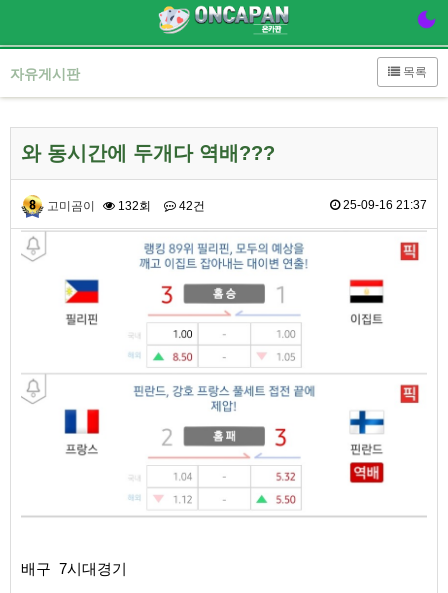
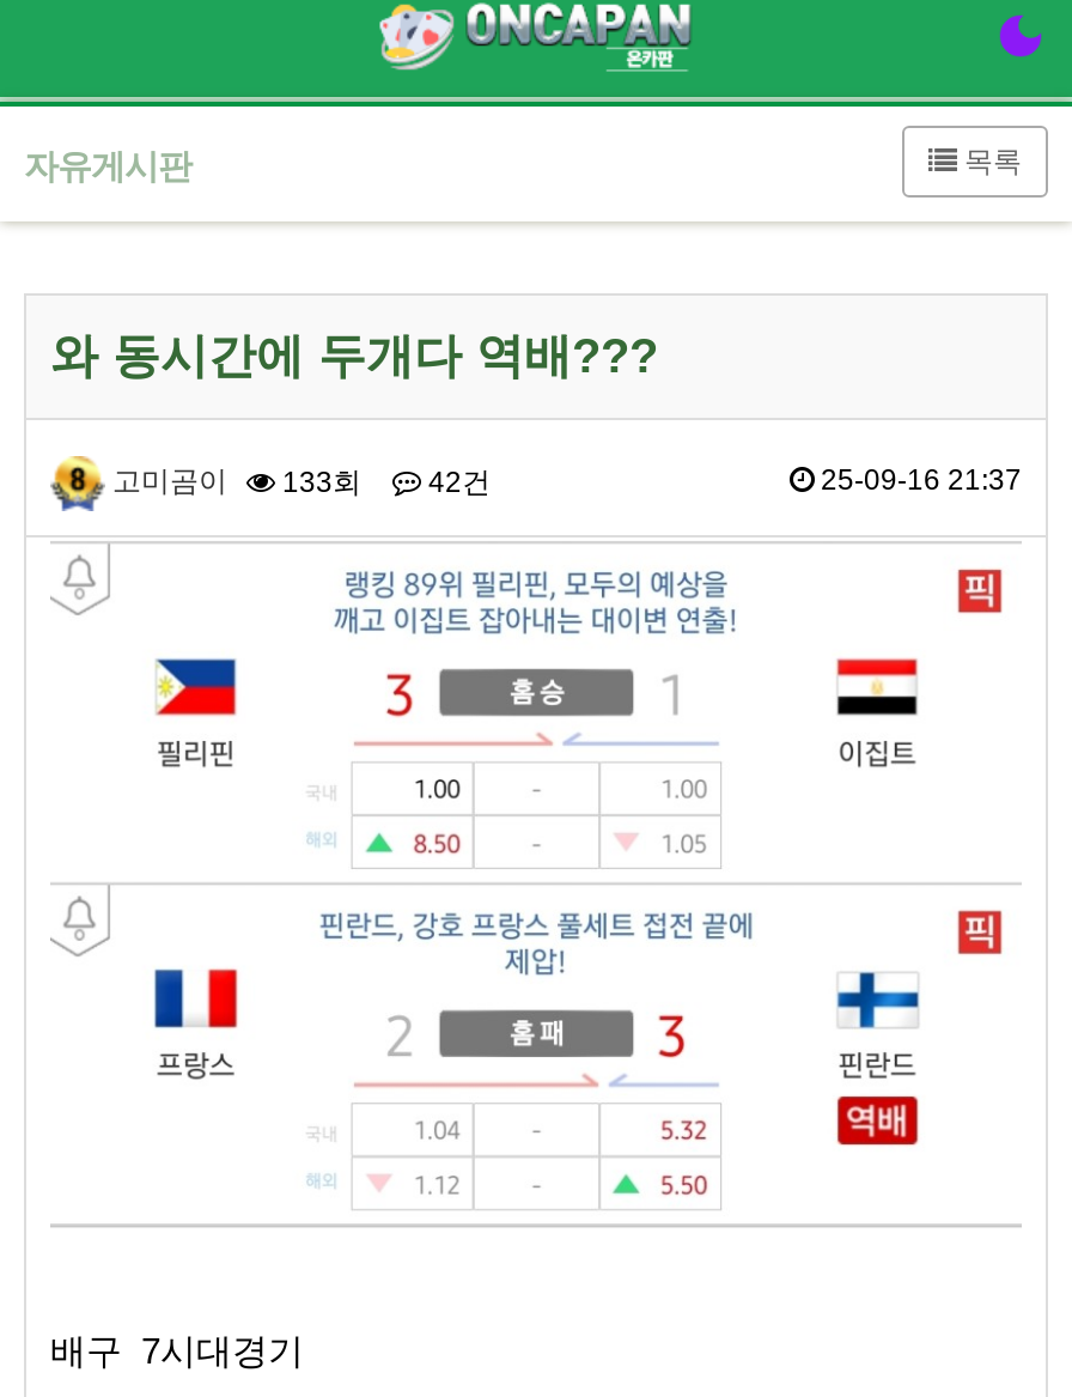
- 고미곰이 132회 42건
+ 고미곰이 133회 42건
